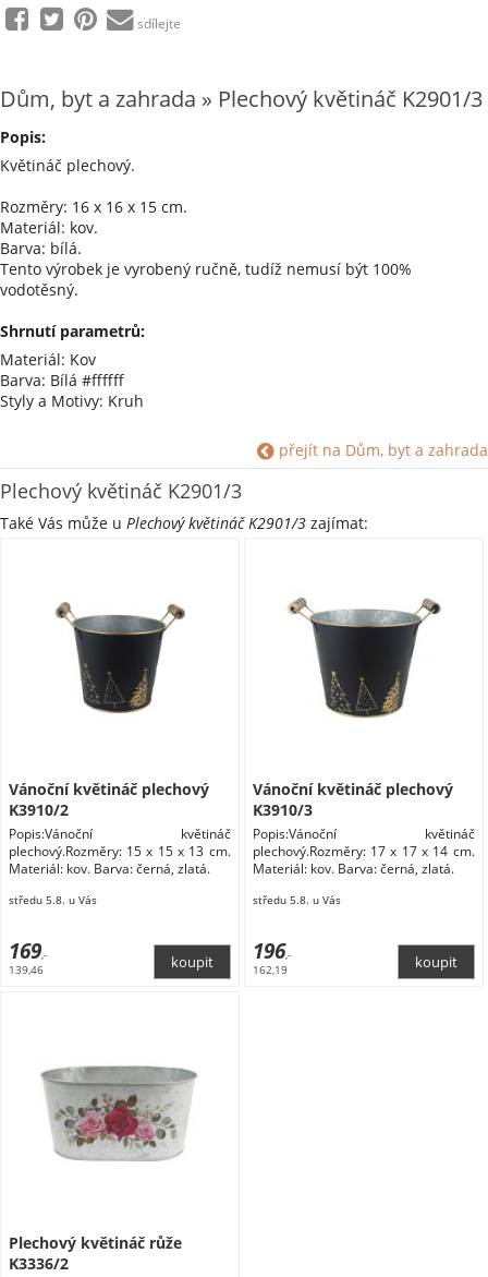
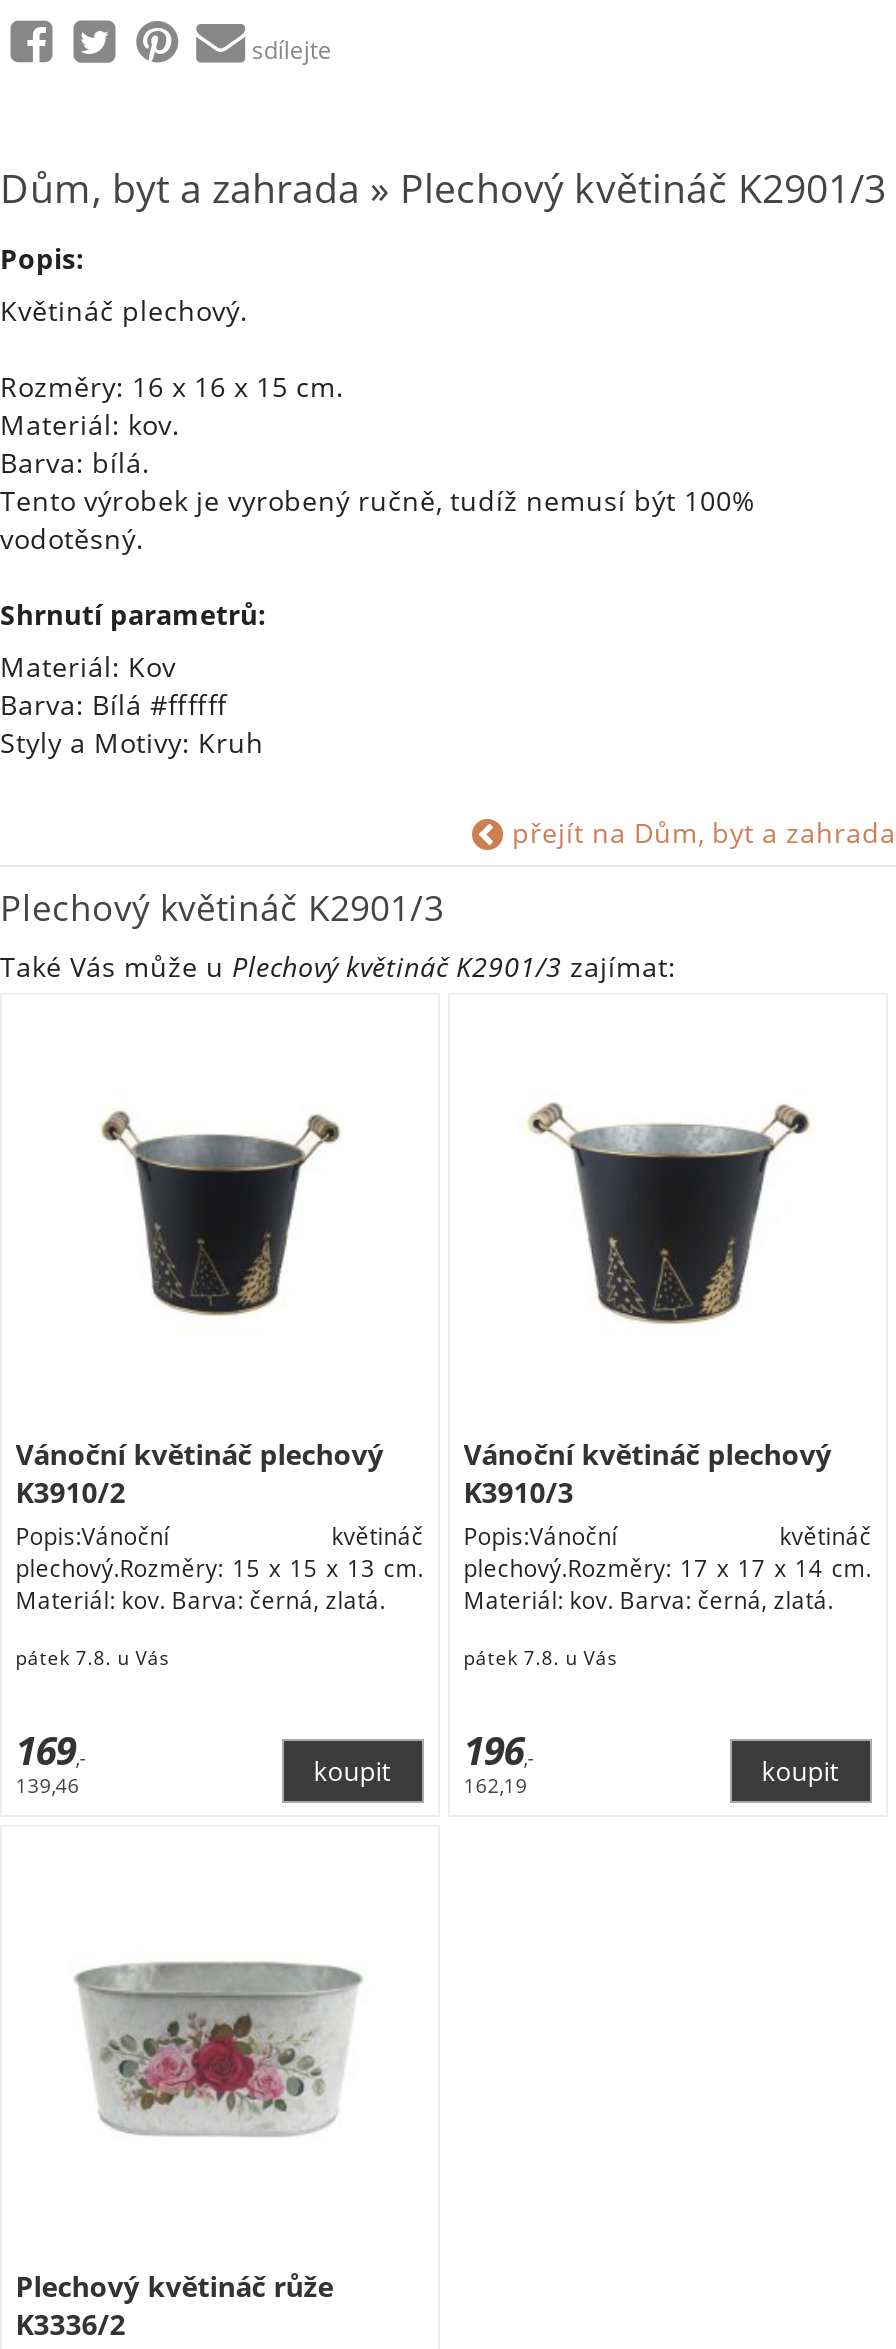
- středu 5.8. u Vás
+ pátek 7.8. u Vás

- středu 5.8. u Vás
+ pátek 7.8. u Vás
